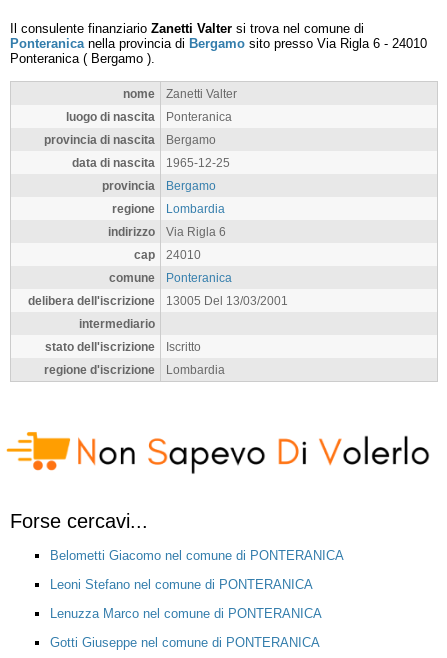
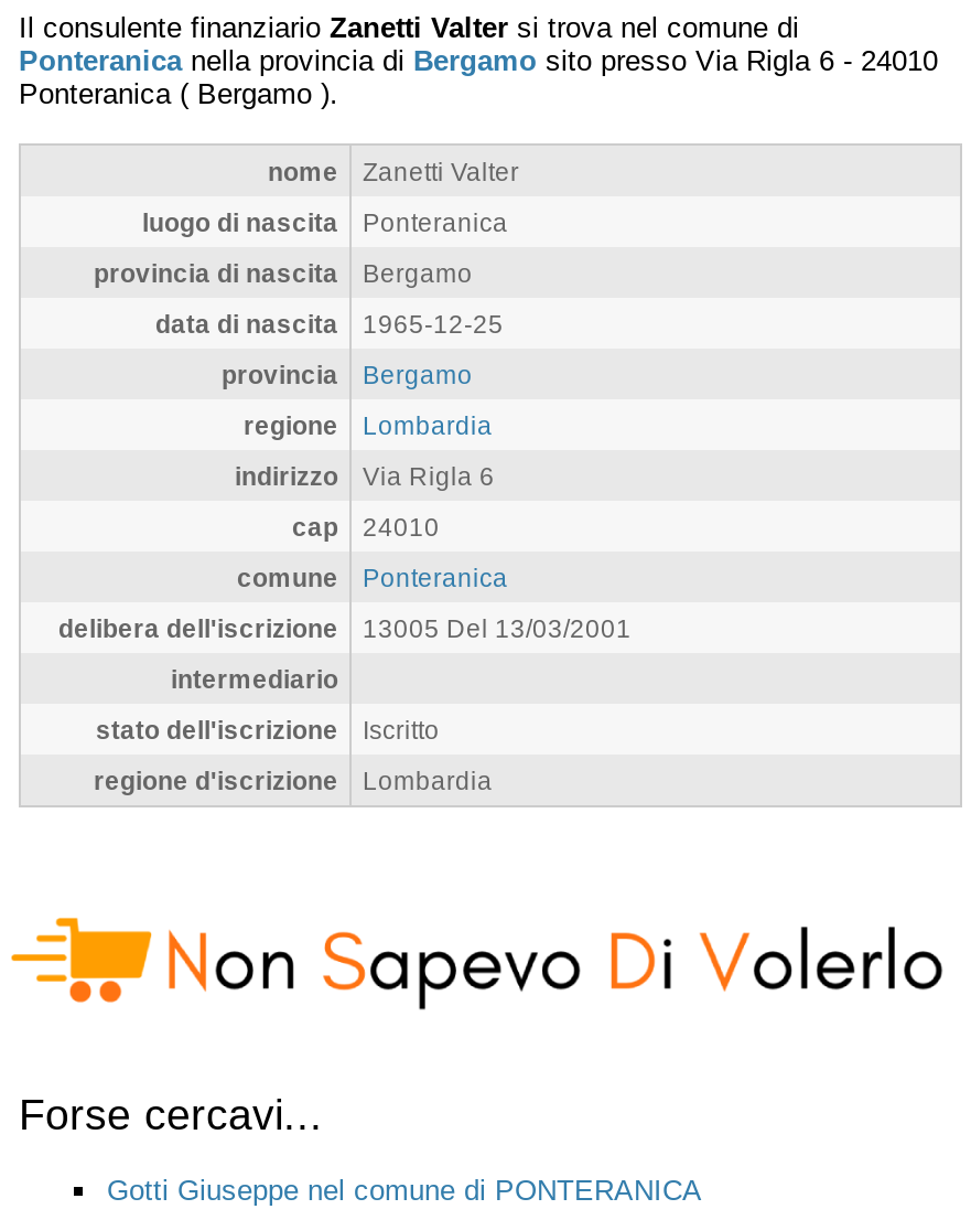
- Belometti Giacomo nel comune di PONTERANICA
- Leoni Stefano nel comune di PONTERANICA
- Lenuzza Marco nel comune di PONTERANICA
